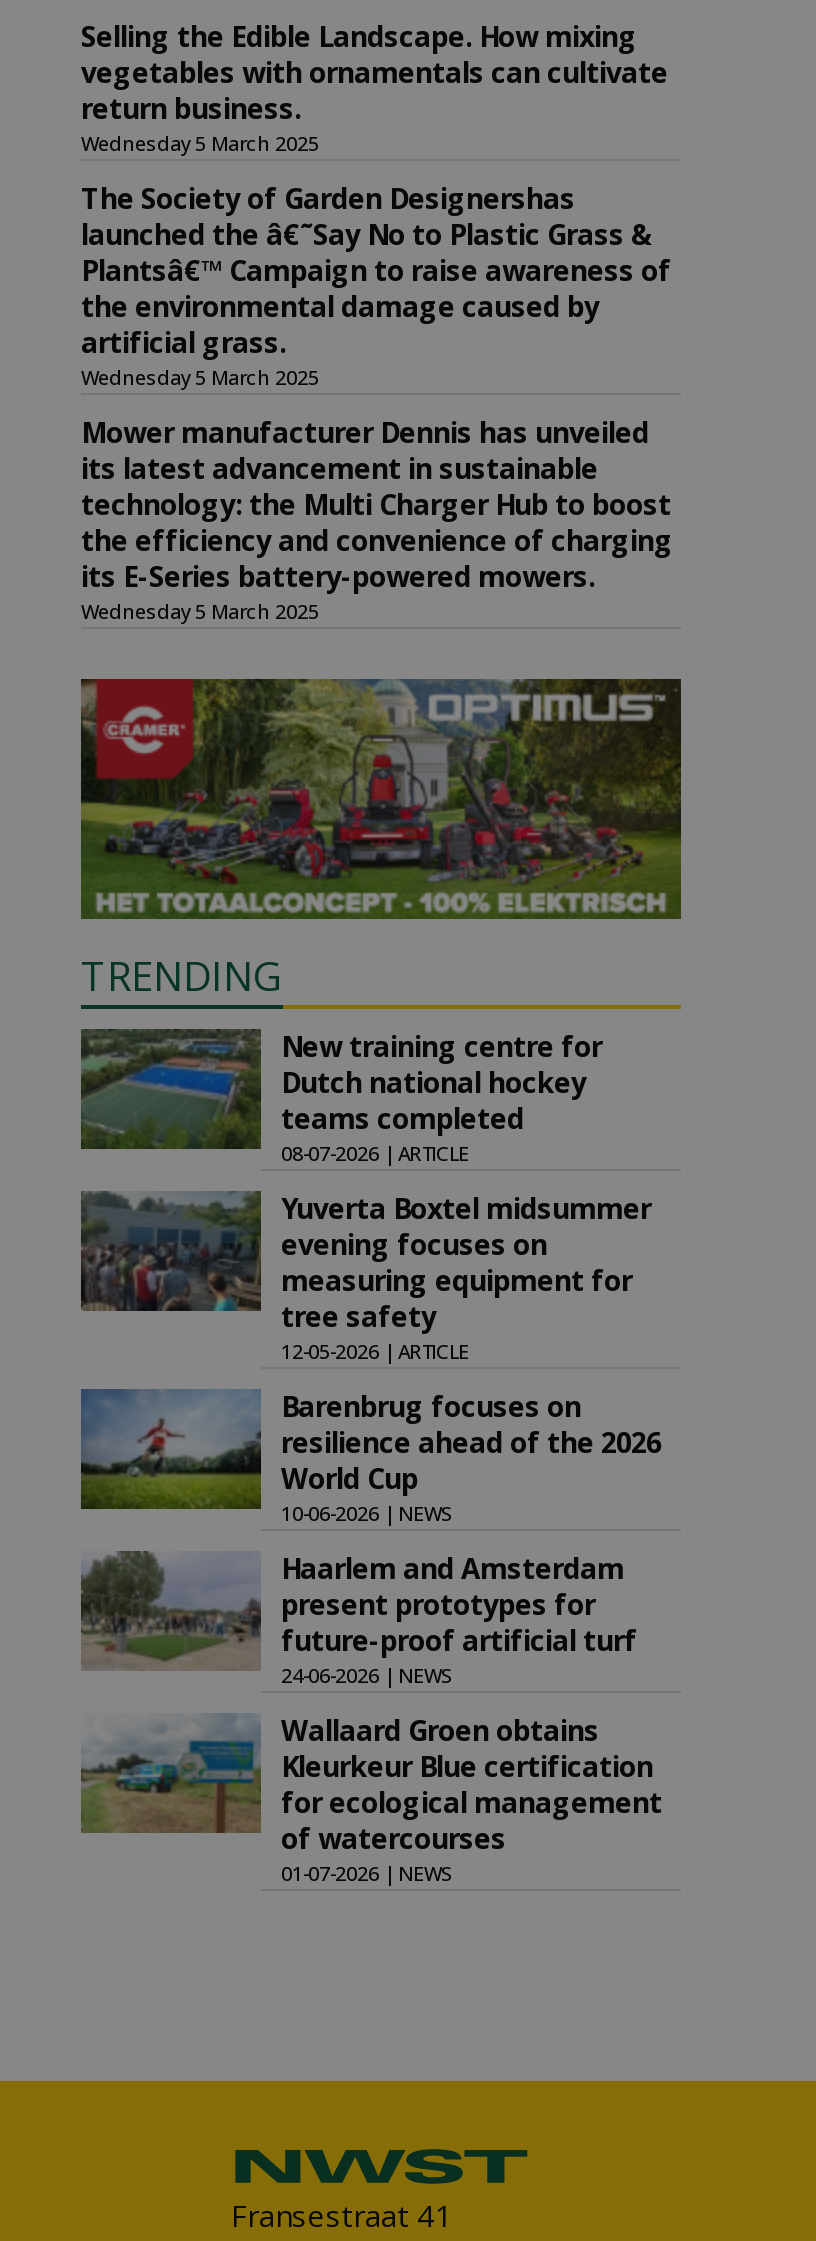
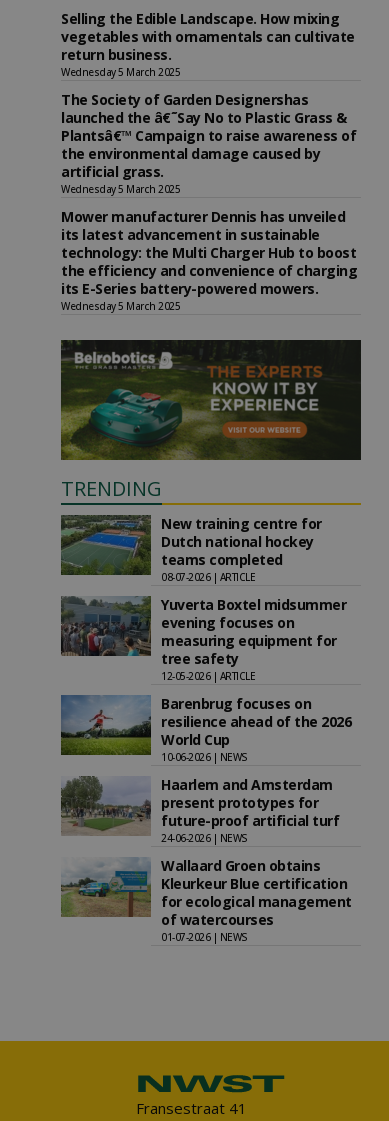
- [image]
+ [image]
